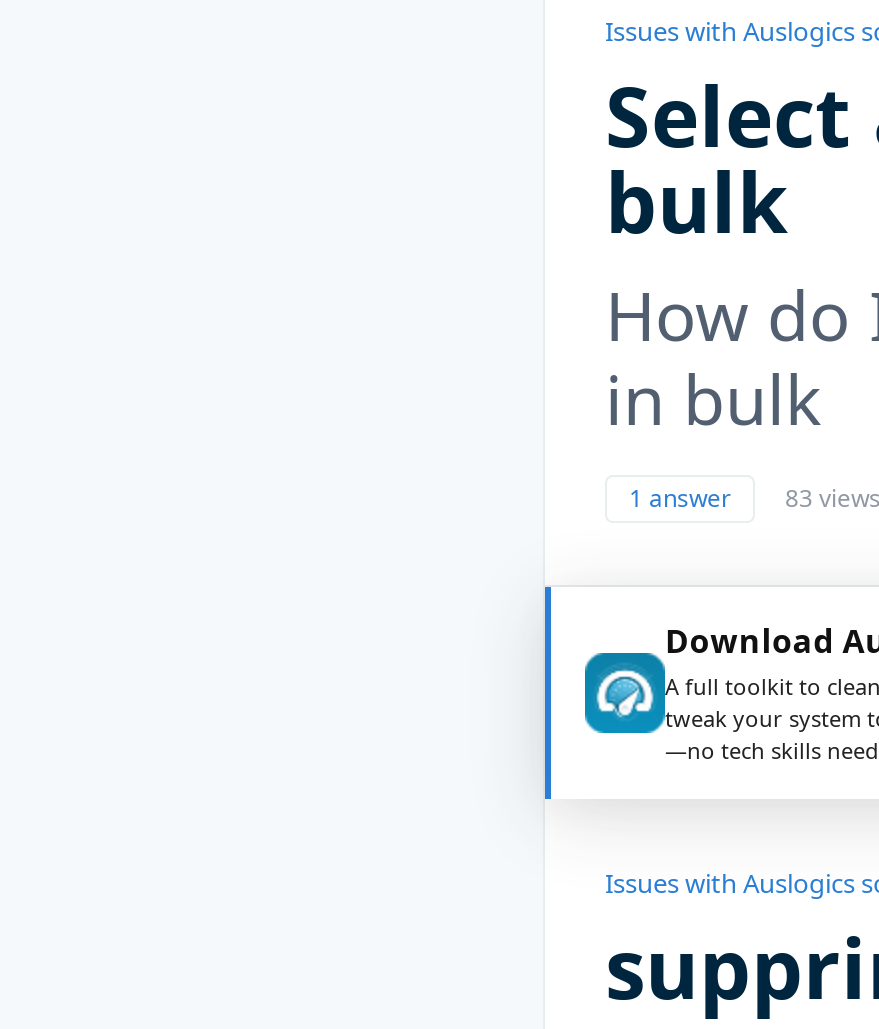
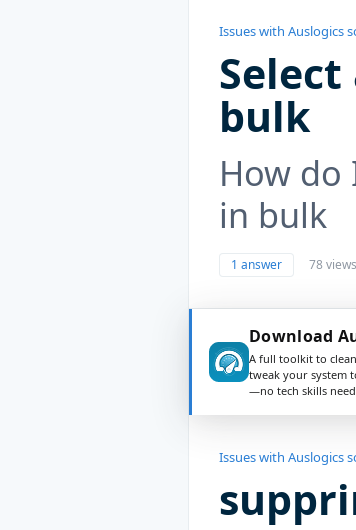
- 1 answer 83 views
+ 1 answer 78 views
